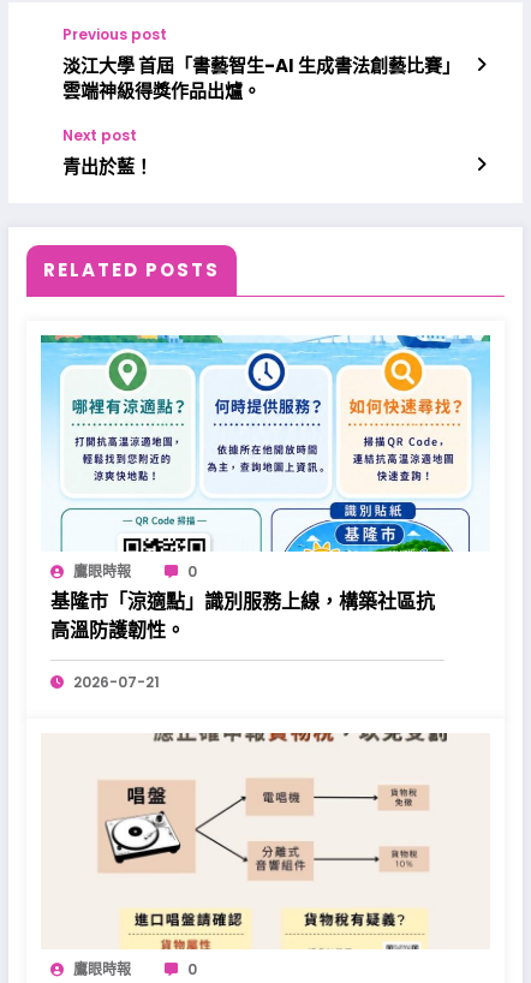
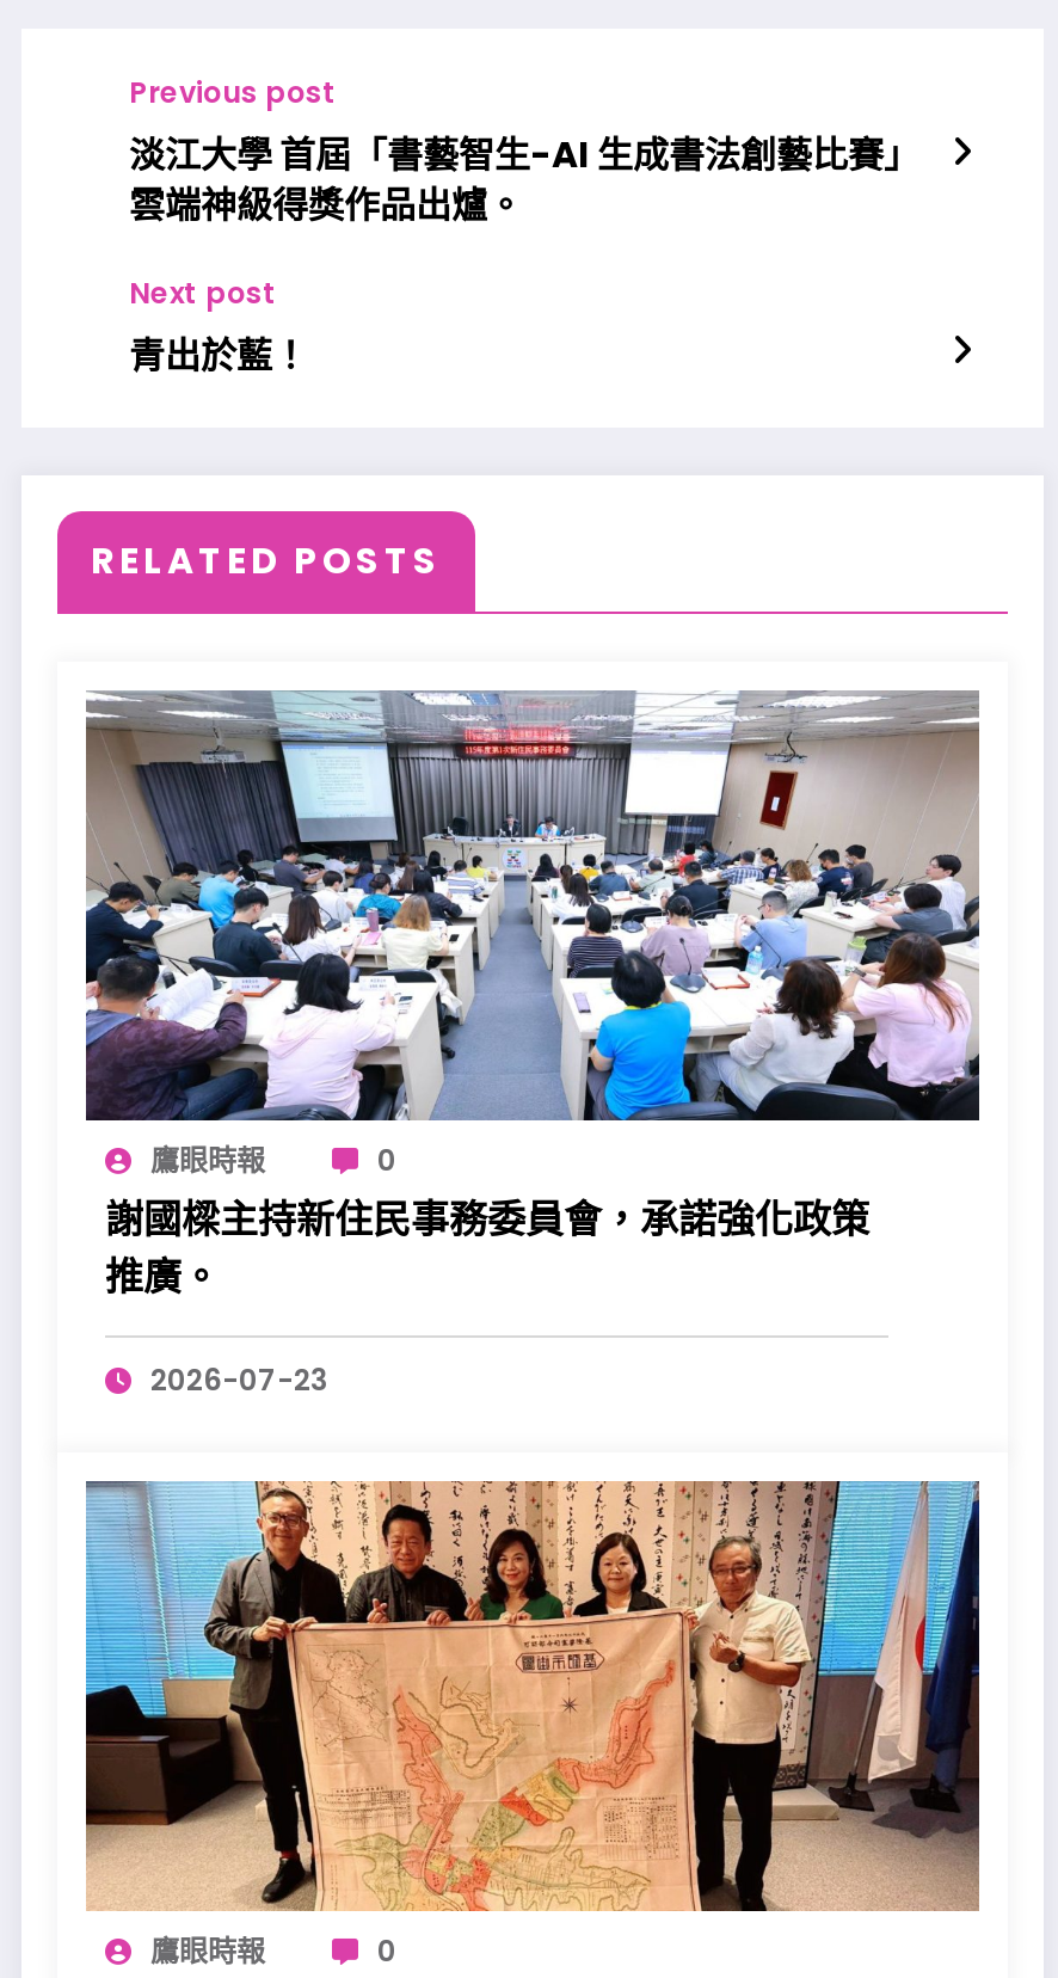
- [image]
- 基隆市「涼適點」識別服務上線，構築社區抗
- 高溫防護韌性。
+ [image]
+ 謝國樑主持新住民事務委員會，承諾強化政策
+ 推廣。

- 2026-07-21
+ 2026-07-23

- [image]
+ [image]
